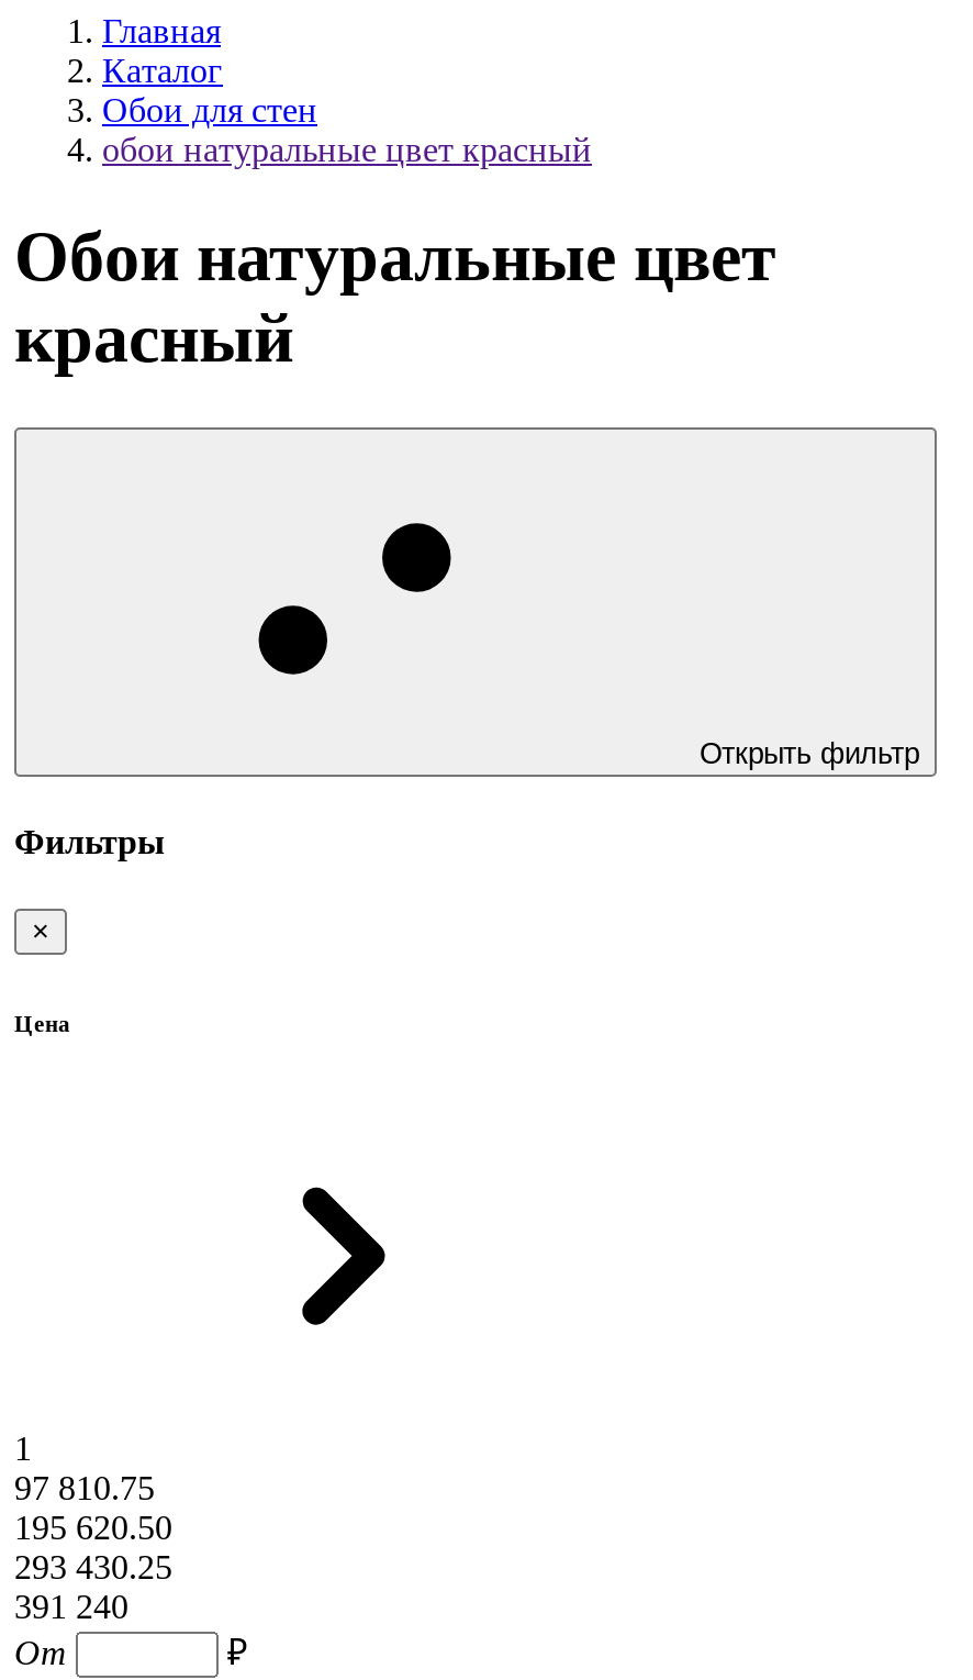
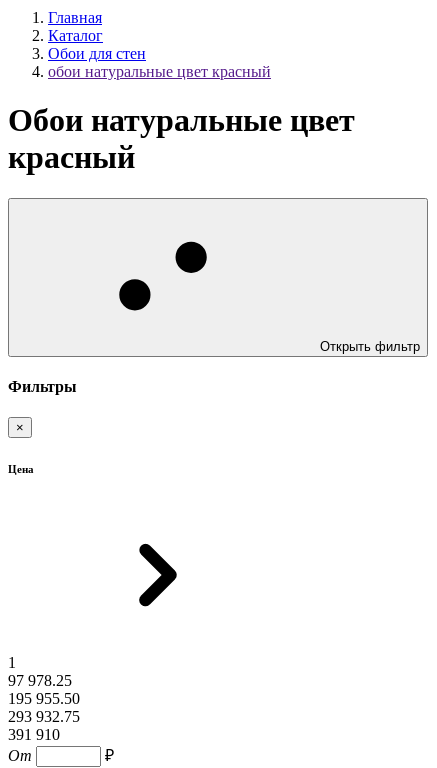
- 97 810.75
+ 97 978.25

- 195 620.50
+ 195 955.50

- 293 430.25
+ 293 932.75

- 391 240
+ 391 910
